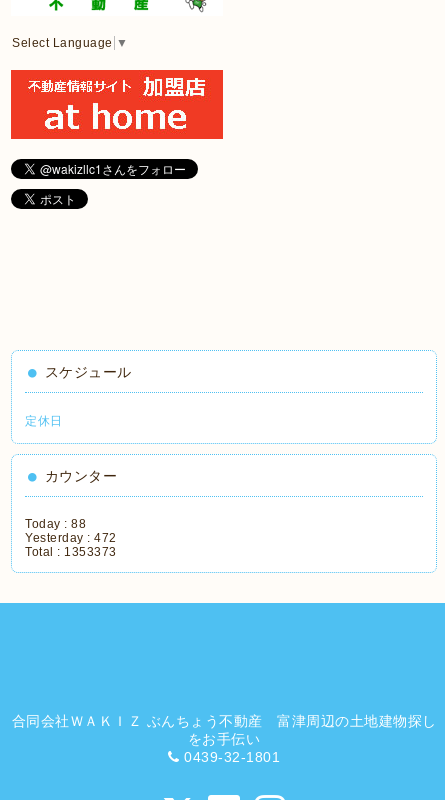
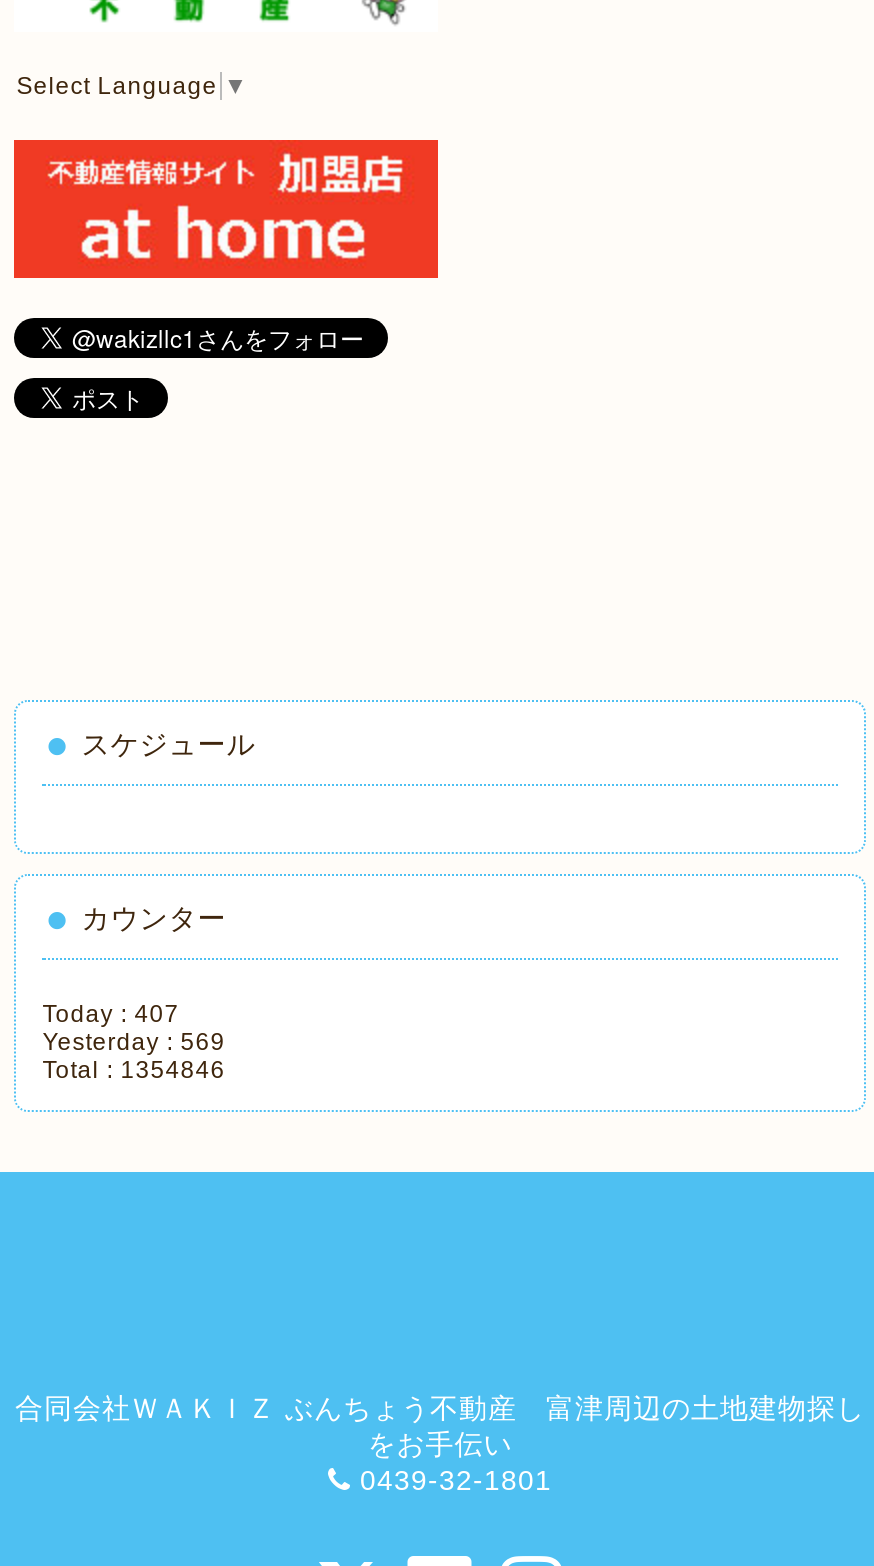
- 定休日

- Today : 88
+ Today : 407

- Yesterday : 472
+ Yesterday : 569

- Total : 1353373
+ Total : 1354846
